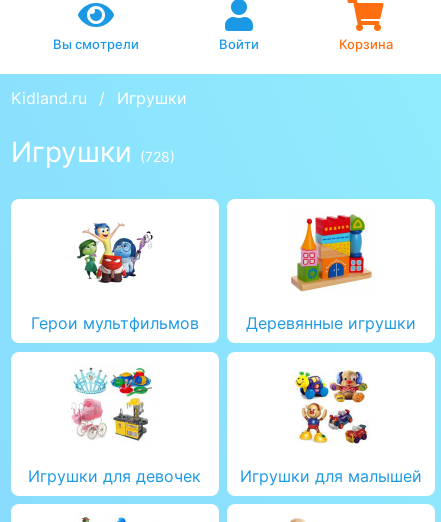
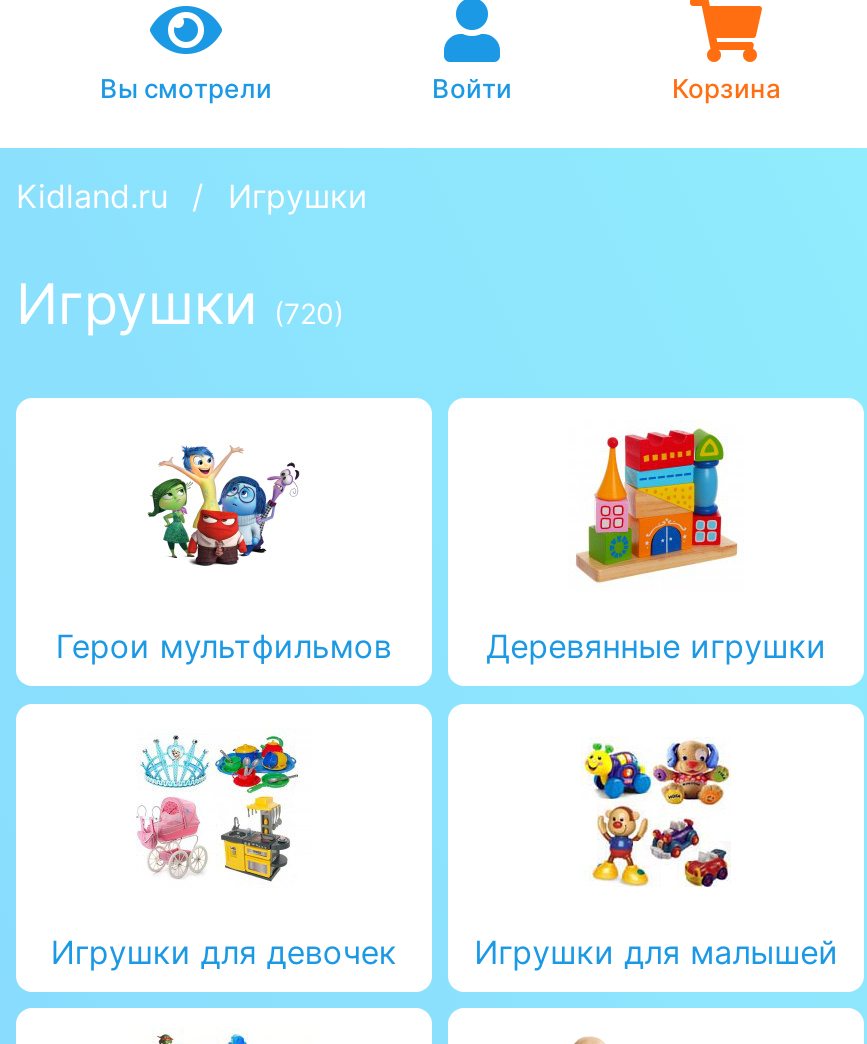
- Игрушки (728)
+ Игрушки (720)
